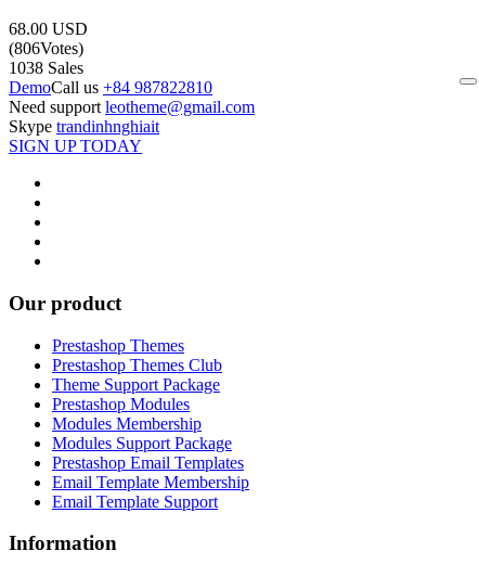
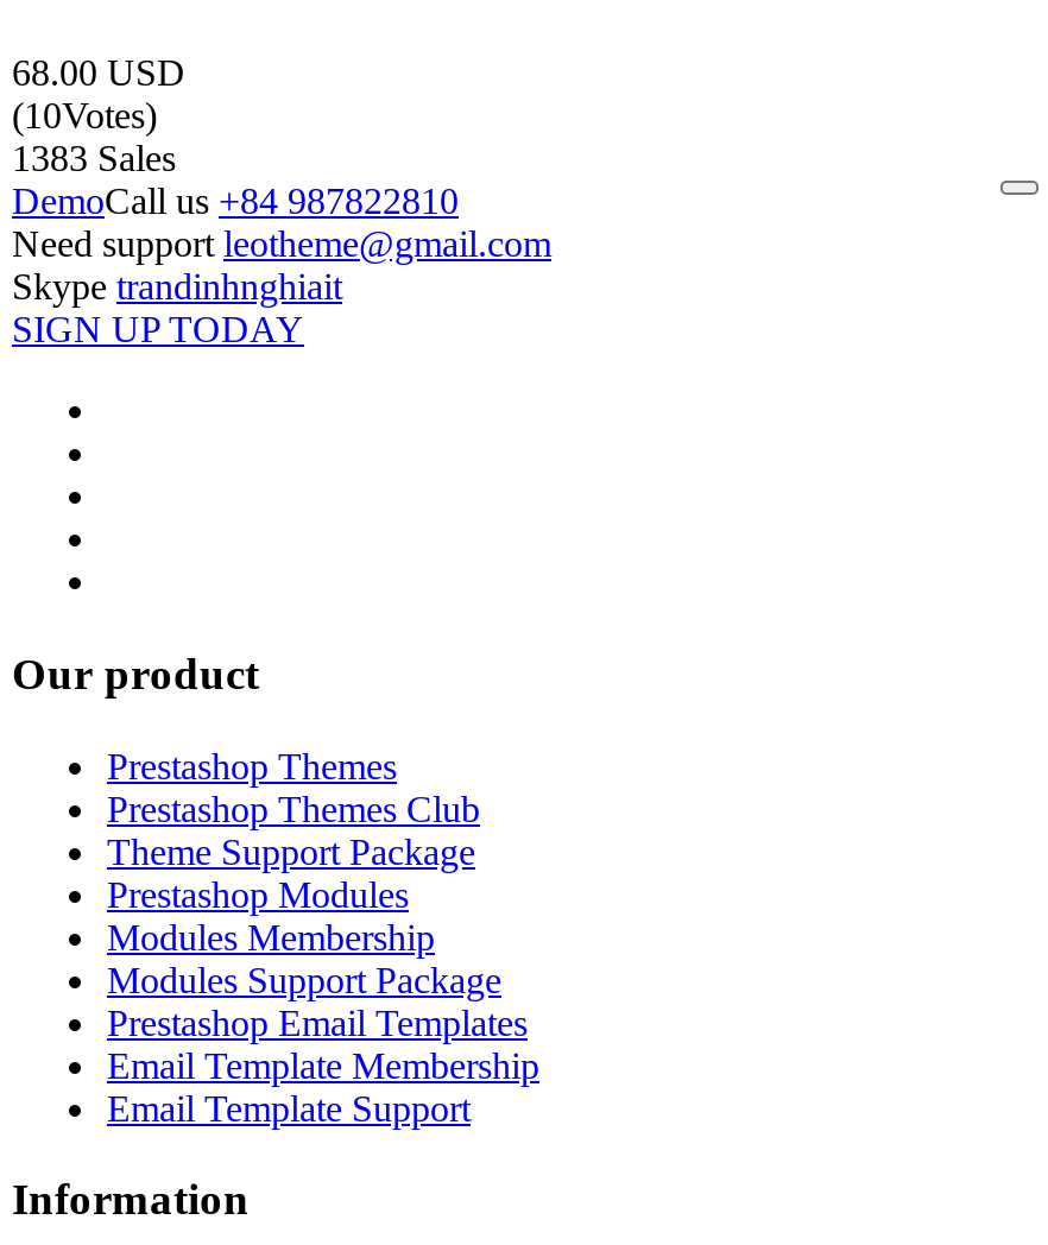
- (806Votes)
+ (10Votes)

- 1038 Sales
+ 1383 Sales
